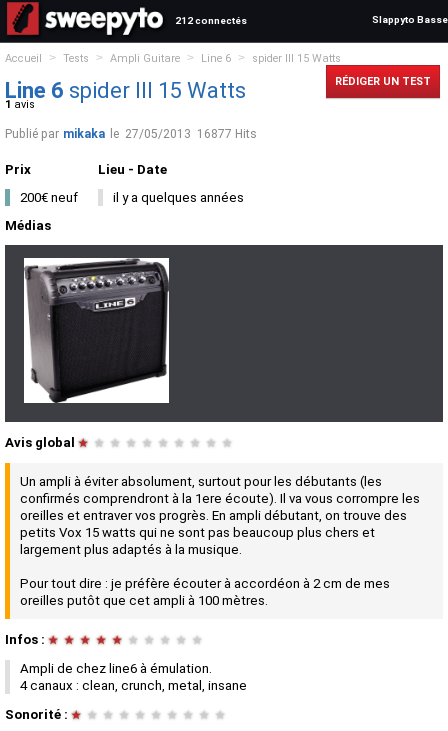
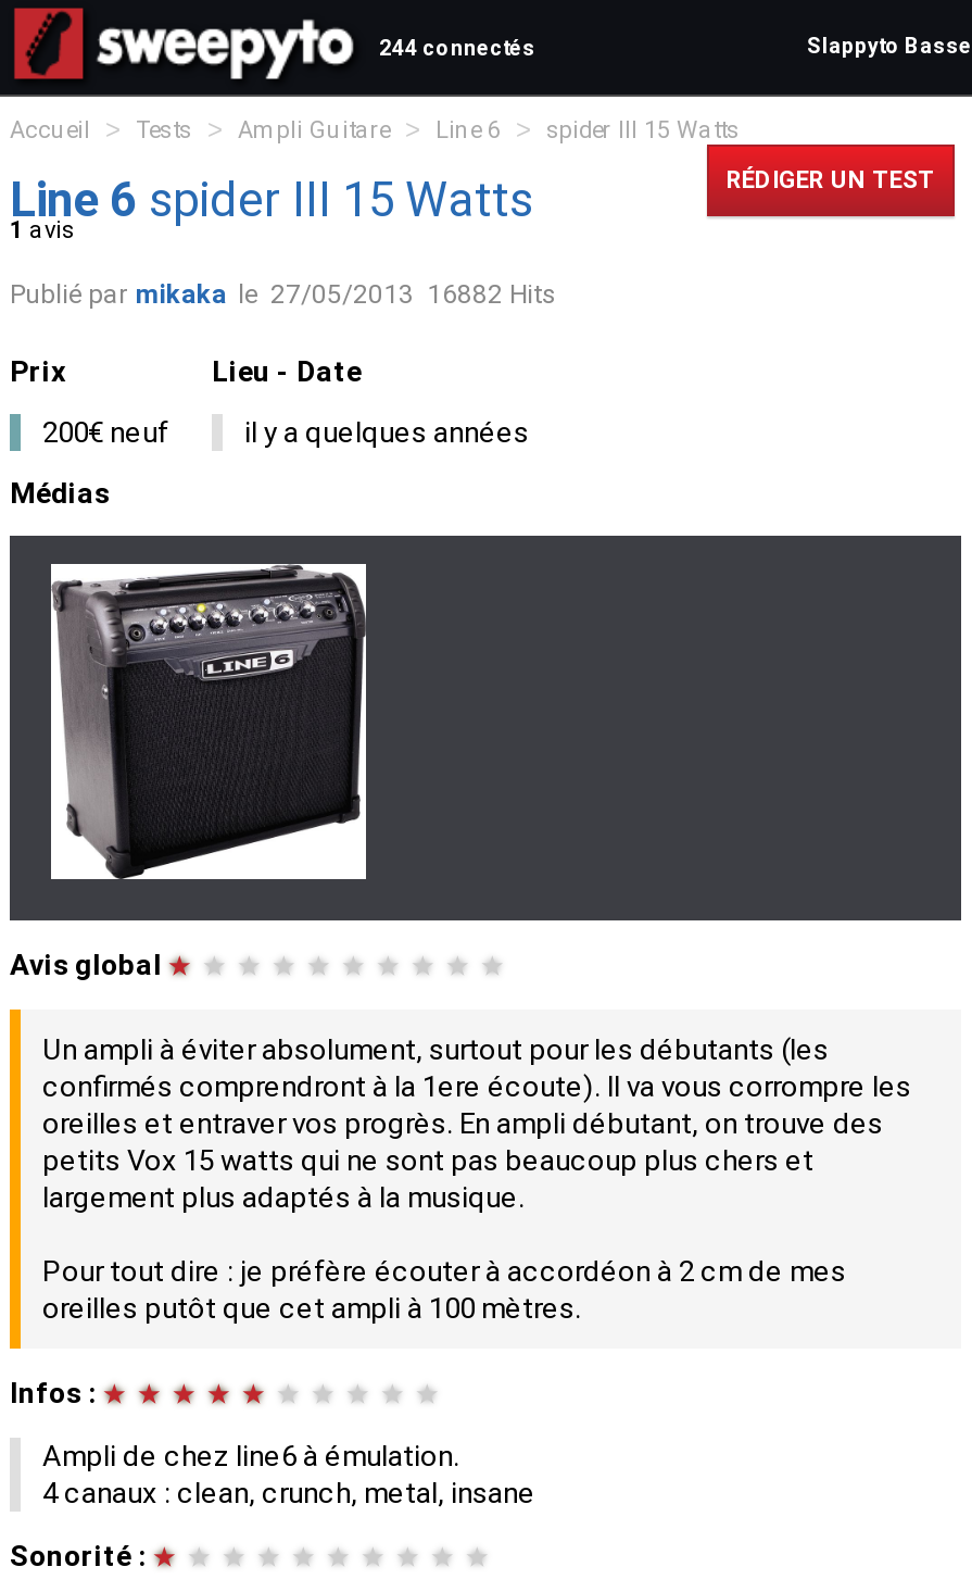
- 212 connectés
+ 244 connectés

- Publié par mikaka le 27/05/2013 16877 Hits
+ Publié par mikaka le 27/05/2013 16882 Hits
